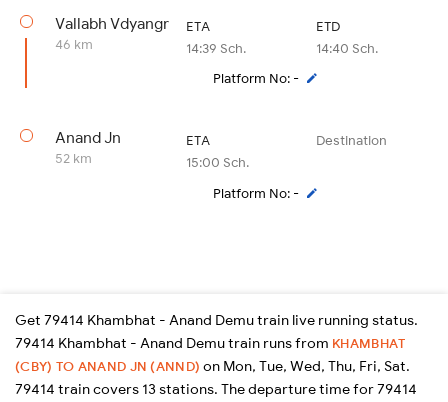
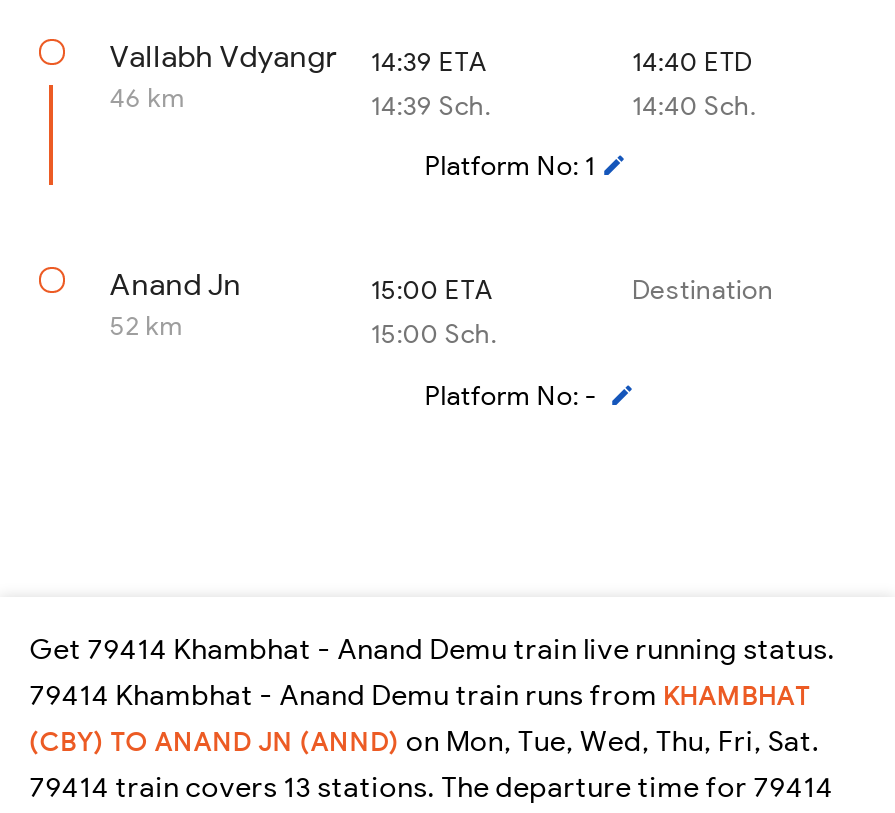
- ETA
+ 14:39 ETA

- ETD
+ 14:40 ETD

- Platform No: -
+ Platform No: 1

- ETA
+ 15:00 ETA
